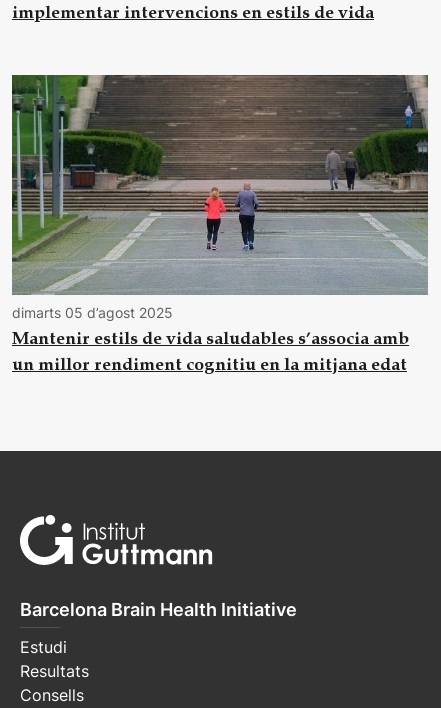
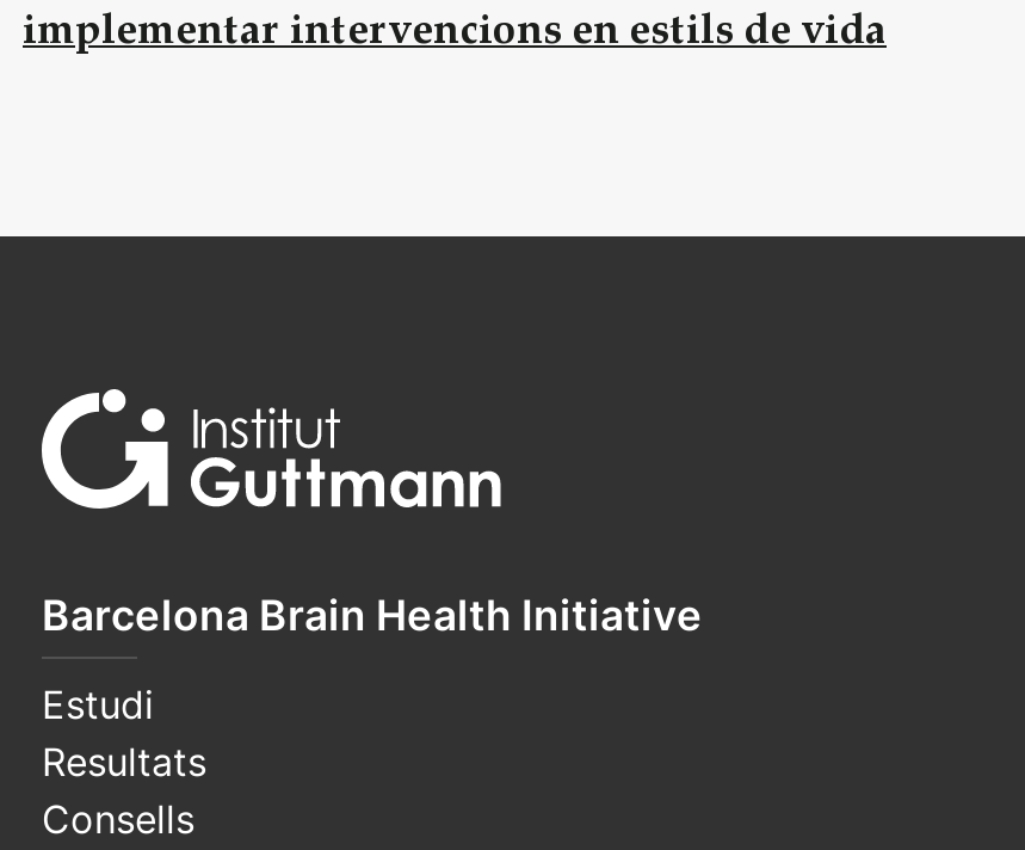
- [image]
- dimarts 05 d’agost 2025
- Mantenir estils de vida saludables s’associa amb
- un millor rendiment cognitiu en la mitjana edat
